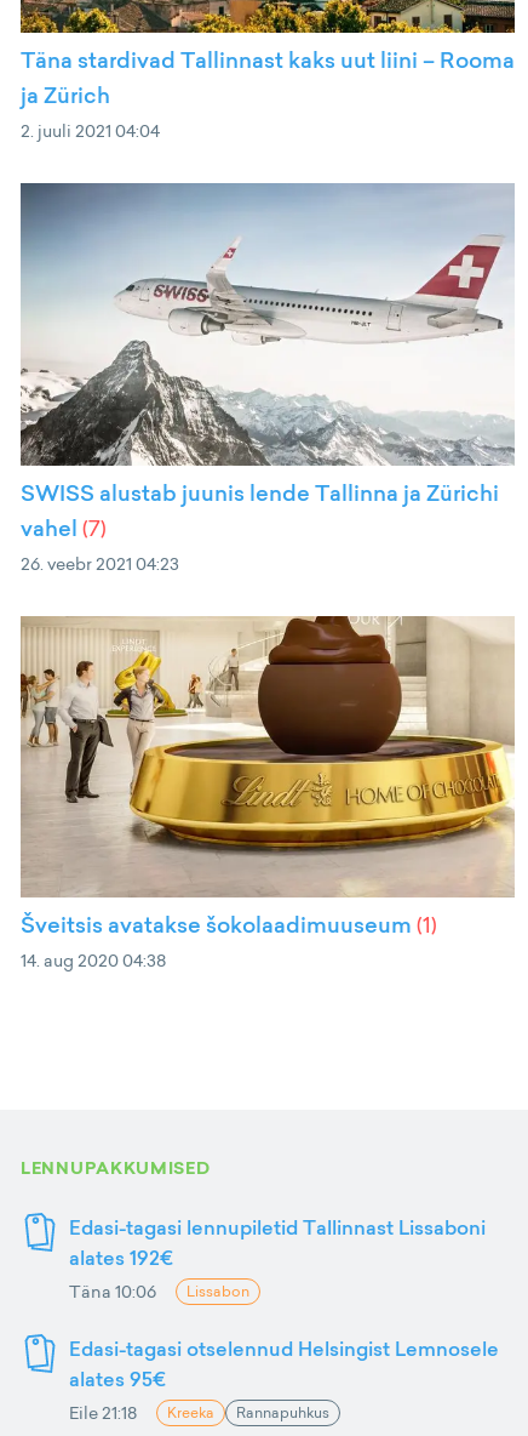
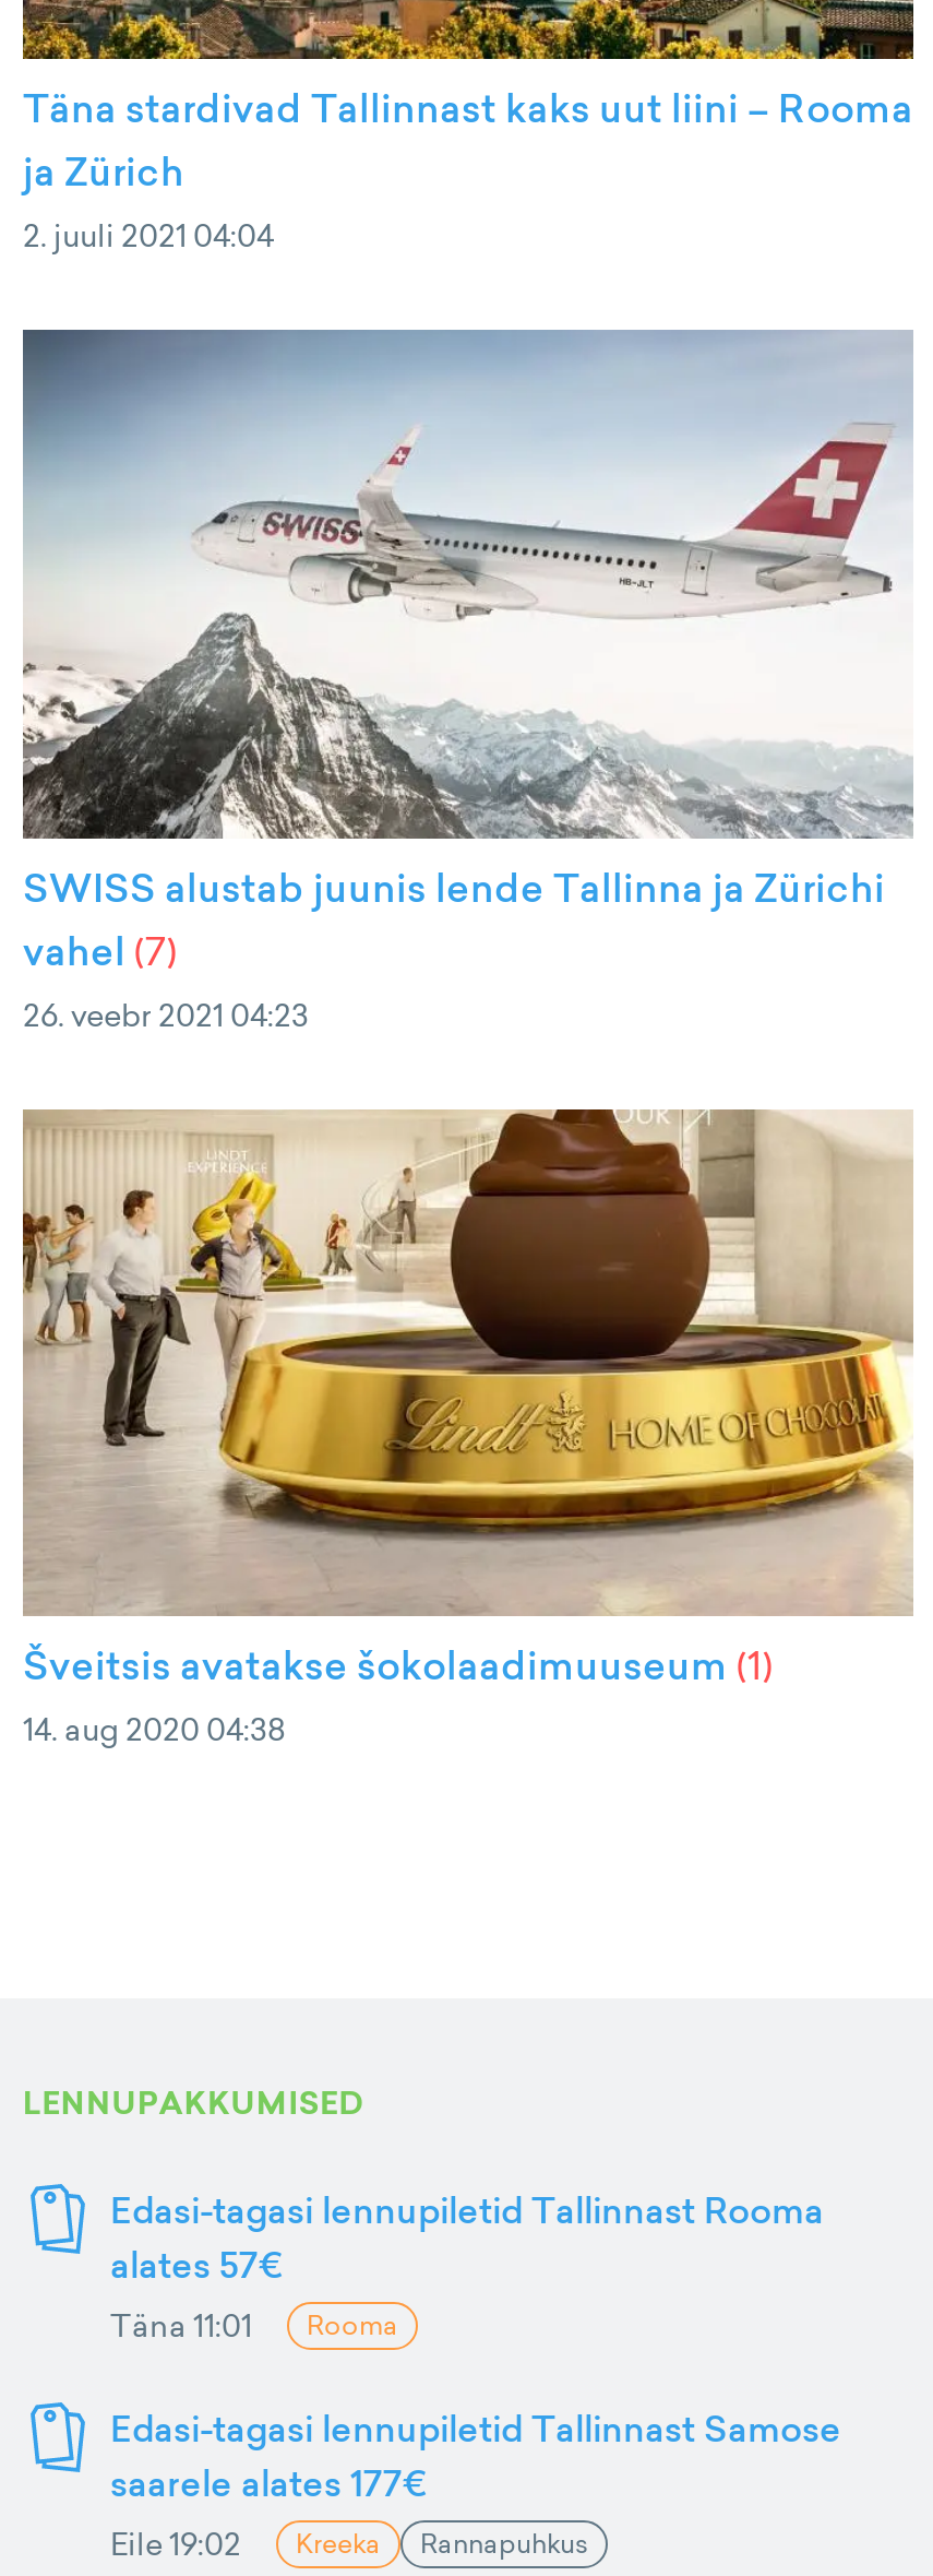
- Edasi-tagasi lennupiletid Tallinnast Lissaboni
- alates 192€
- Täna 10:06
- Lissabon
+ Edasi-tagasi lennupiletid Tallinnast Rooma
+ alates 57€
+ Täna 11:01
+ Rooma

- Edasi-tagasi otselennud Helsingist Lemnosele
- alates 95€
- Eile 21:18
+ Edasi-tagasi lennupiletid Tallinnast Samose
+ saarele alates 177€
+ Eile 19:02
